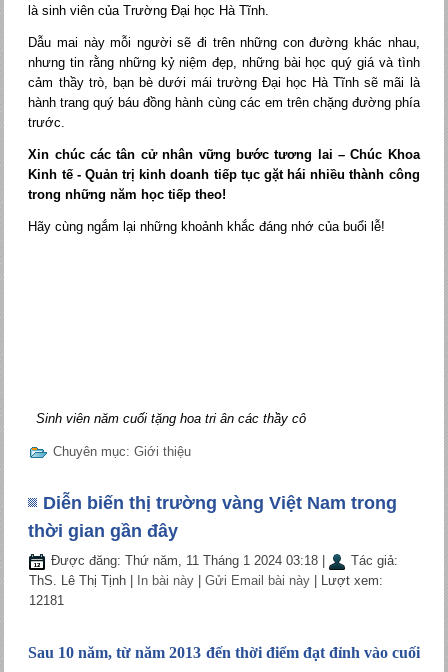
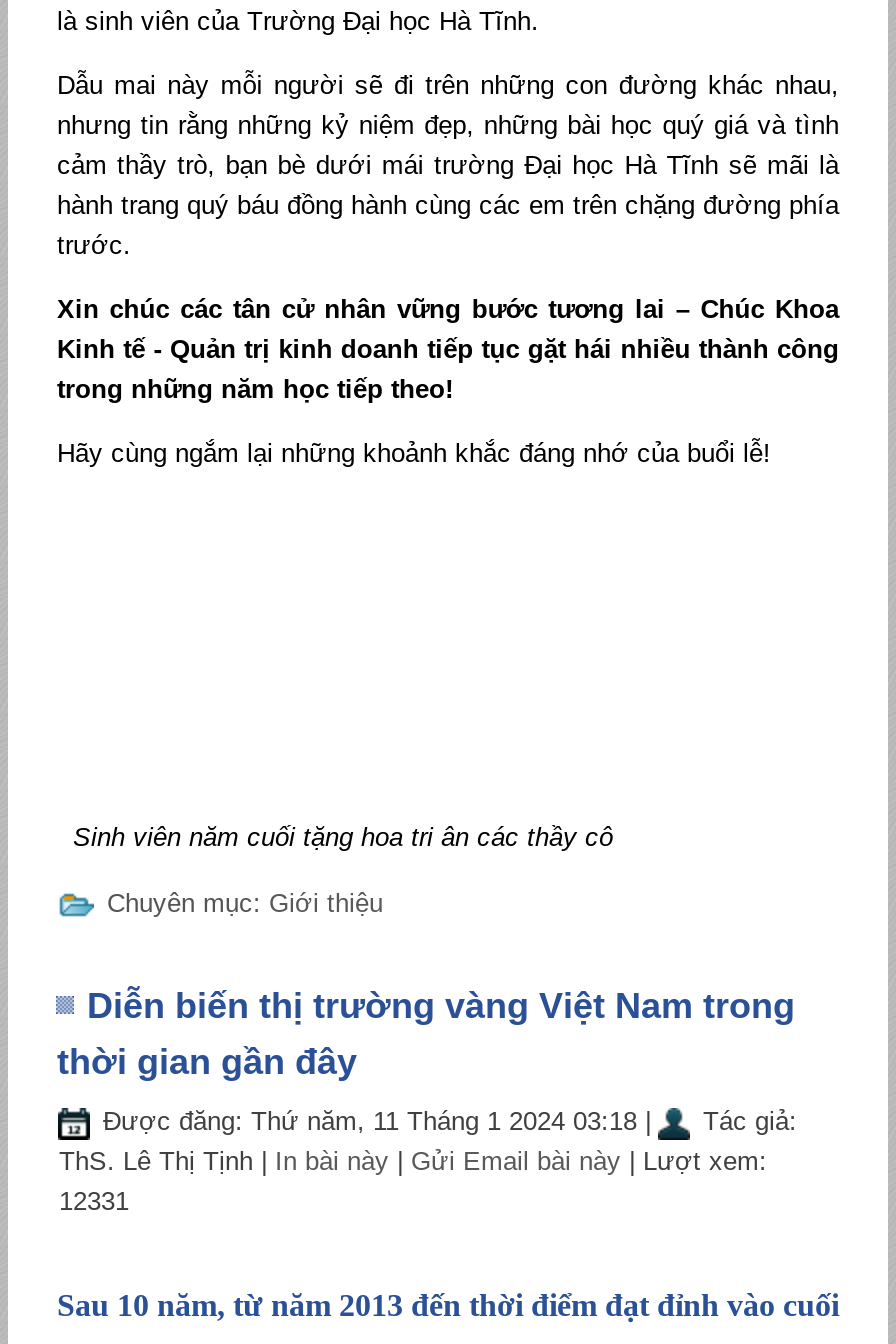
- 12181
+ 12331
